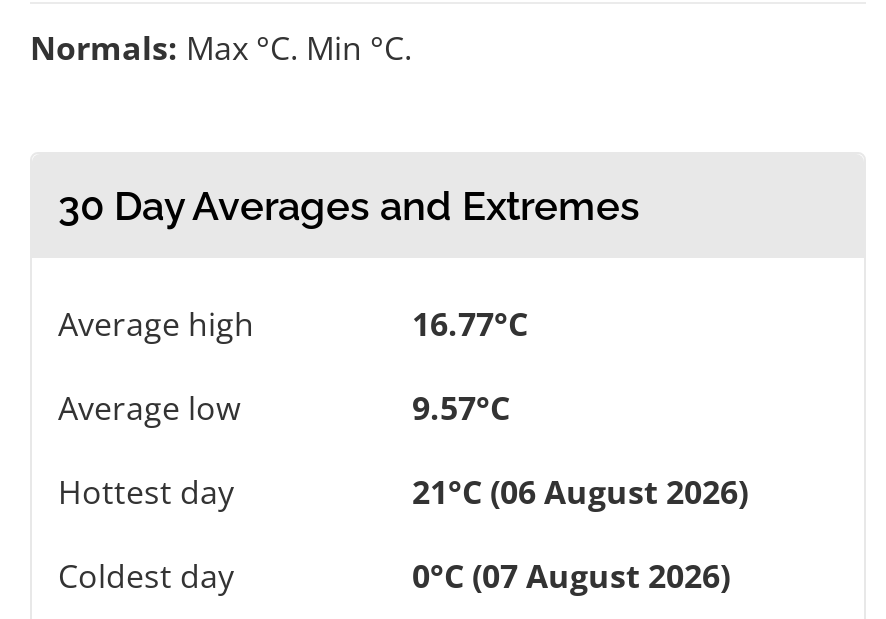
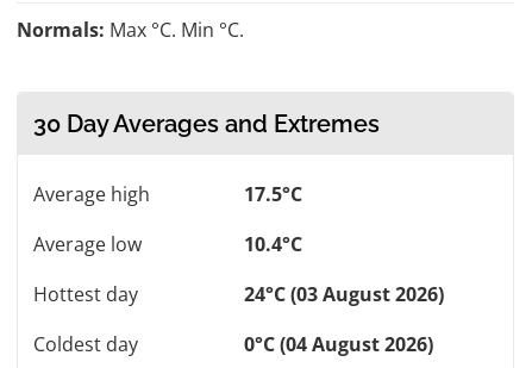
- 16.77°C
+ 17.5°C

- 9.57°C
+ 10.4°C

- 21°C (06 August 2026)
+ 24°C (03 August 2026)

- 0°C (07 August 2026)
+ 0°C (04 August 2026)
